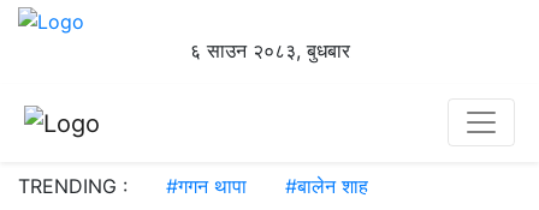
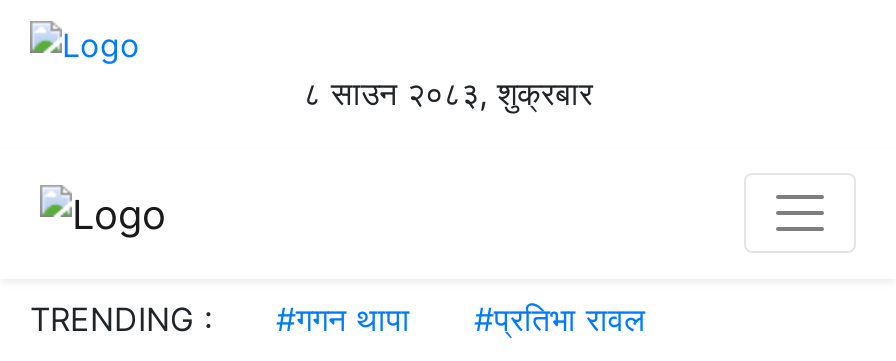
- ६ साउन २०८३, बुधबार
+ ८ साउन २०८३, शुक्रबार

- #बालेन शाह
+ #प्रतिभा रावल
